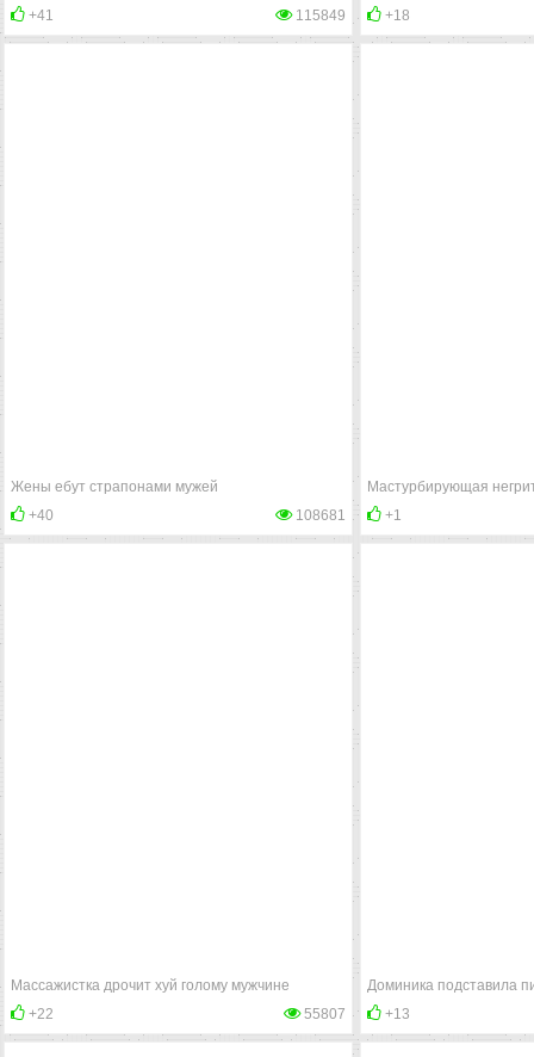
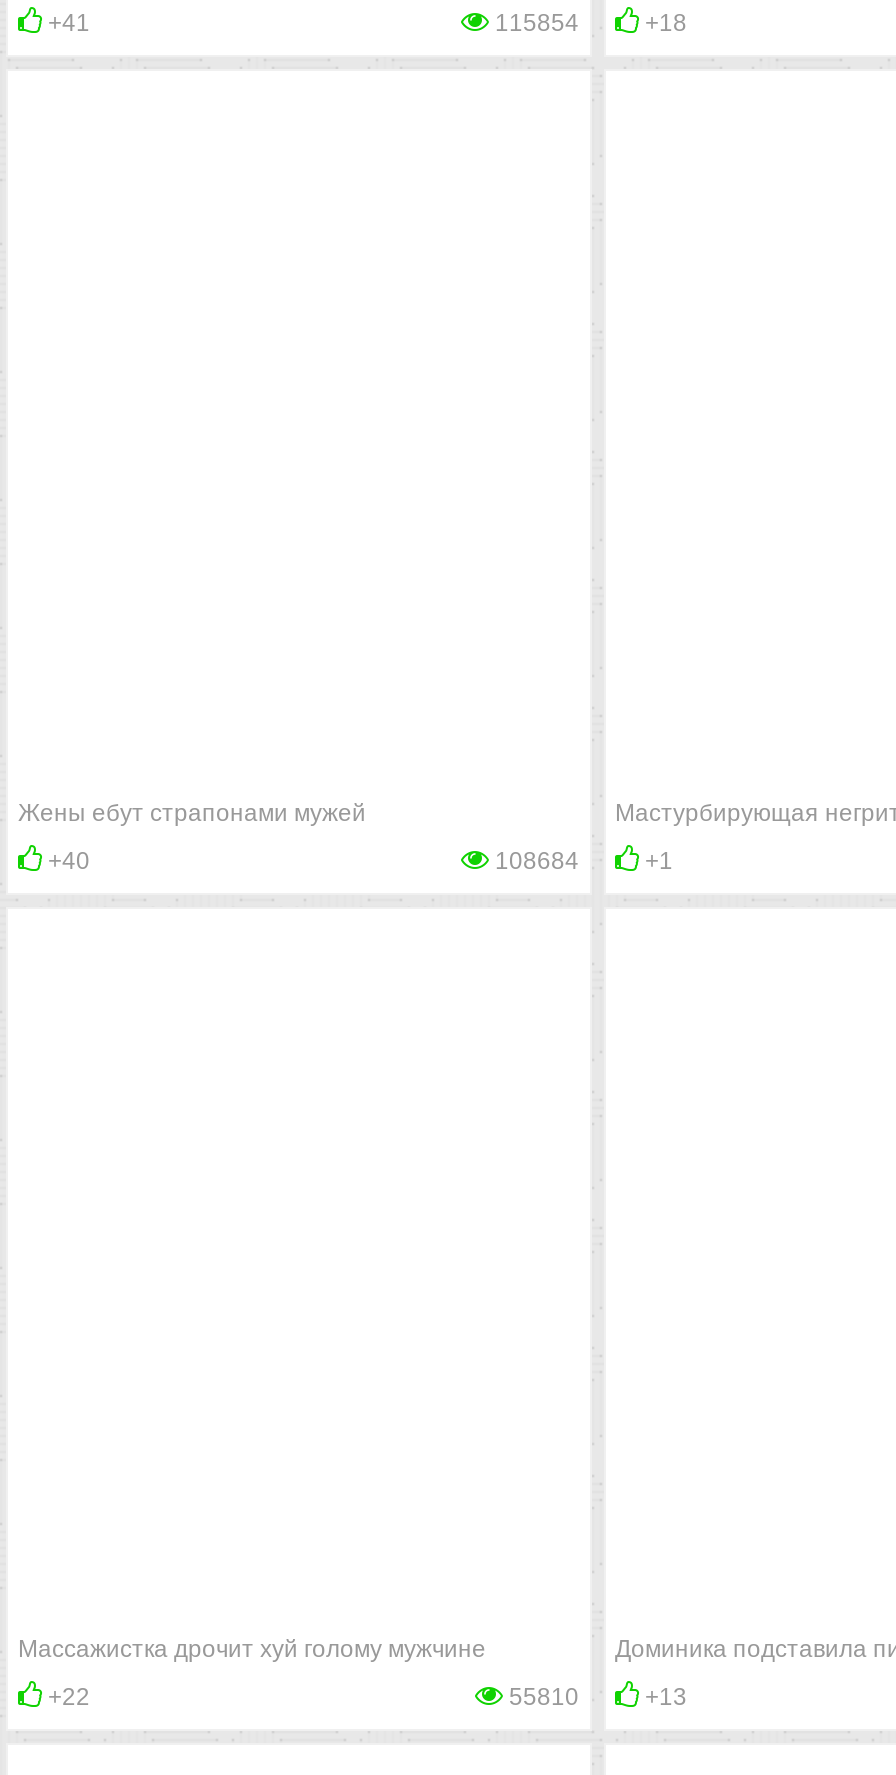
- 115849
+ 115854

- 108681
+ 108684

- 55807
+ 55810
